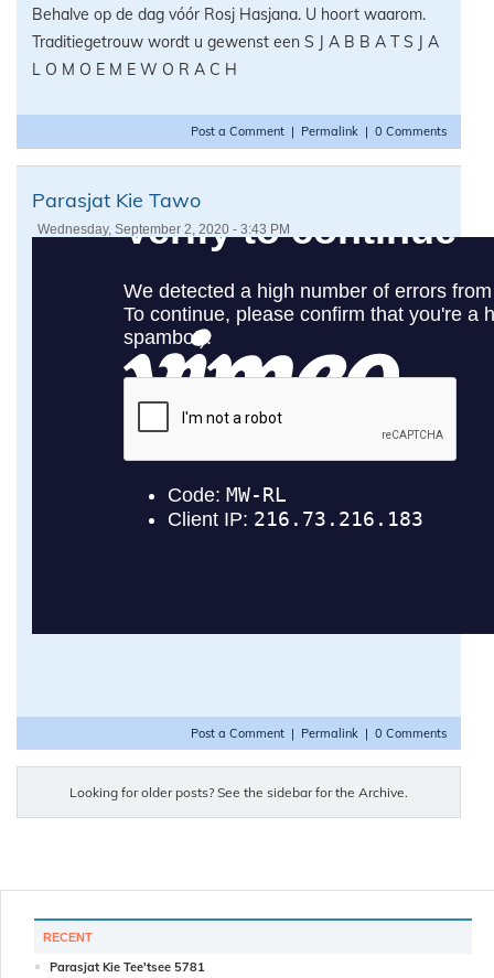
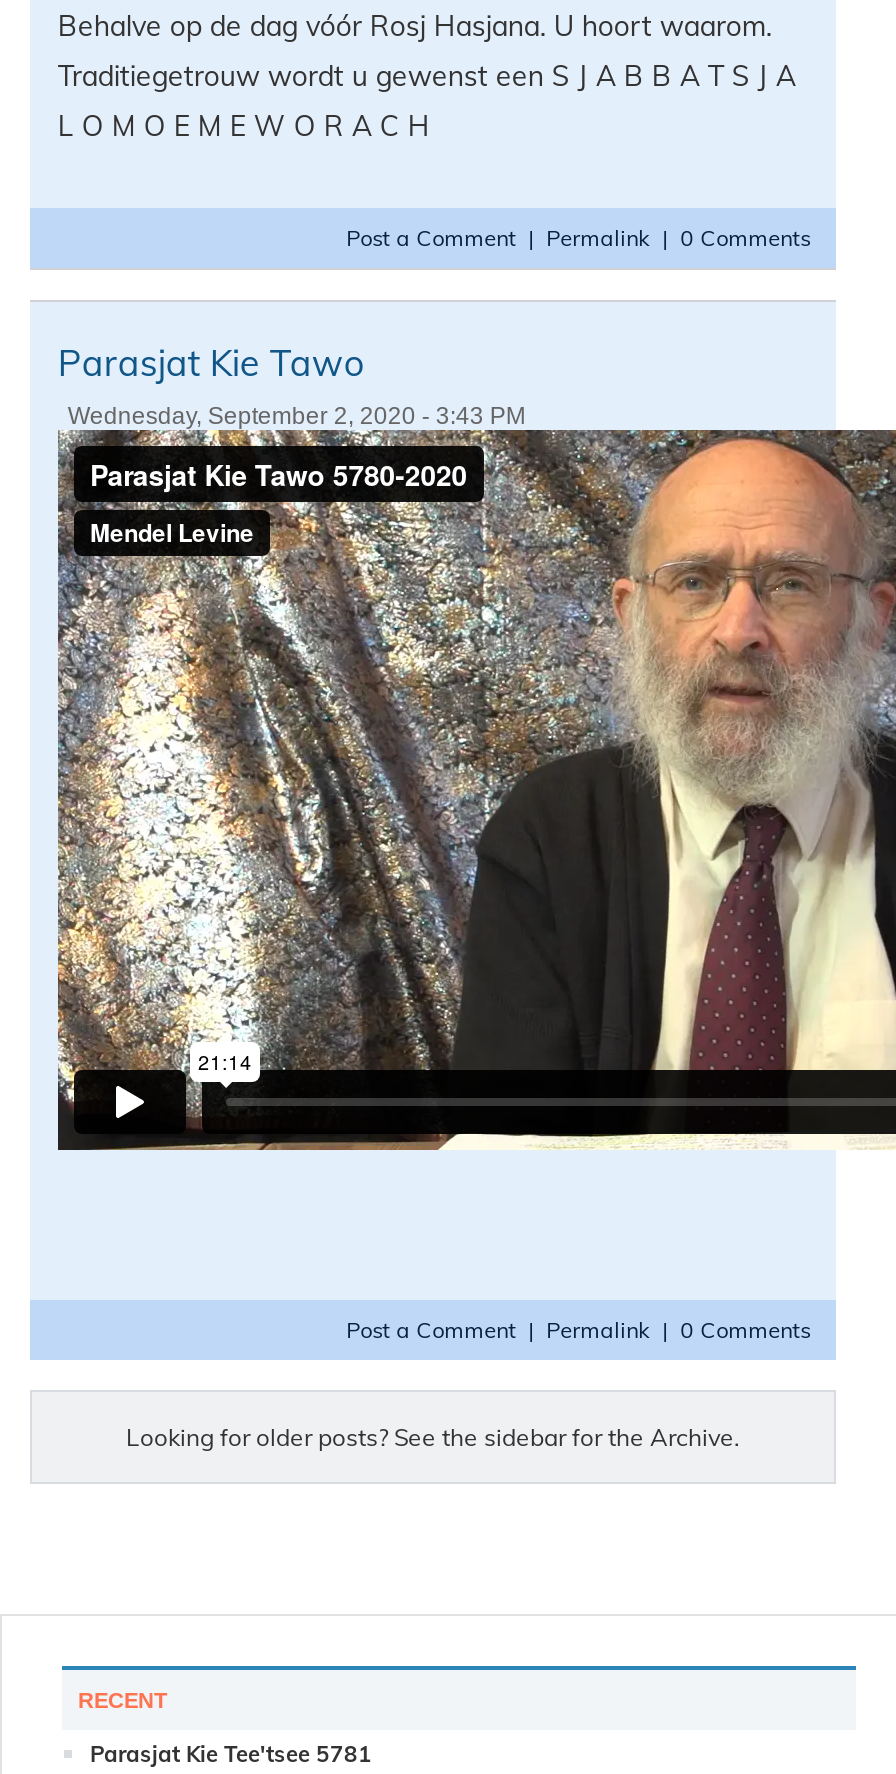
- [image]
+ [image]
